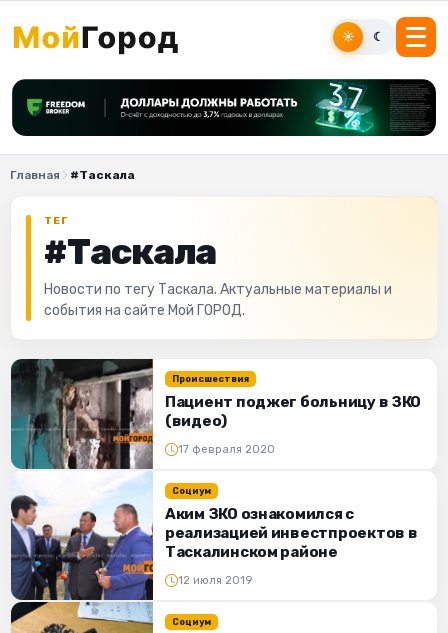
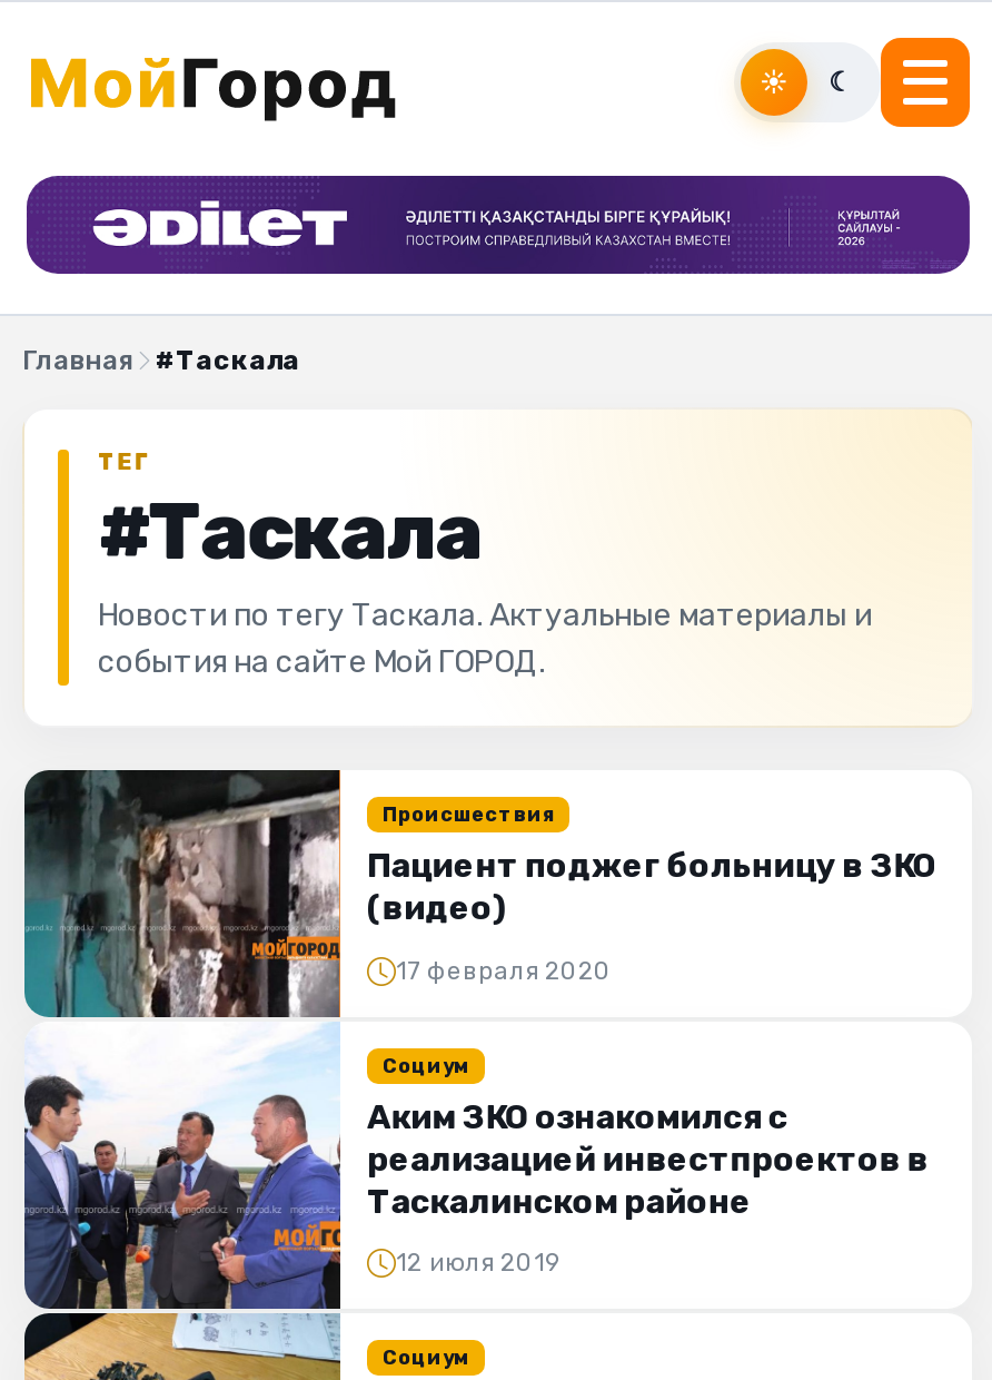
- [image]
+ [image]
